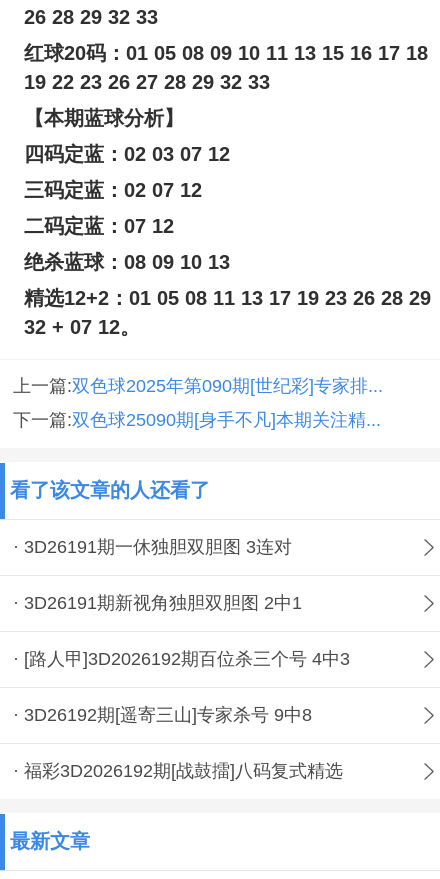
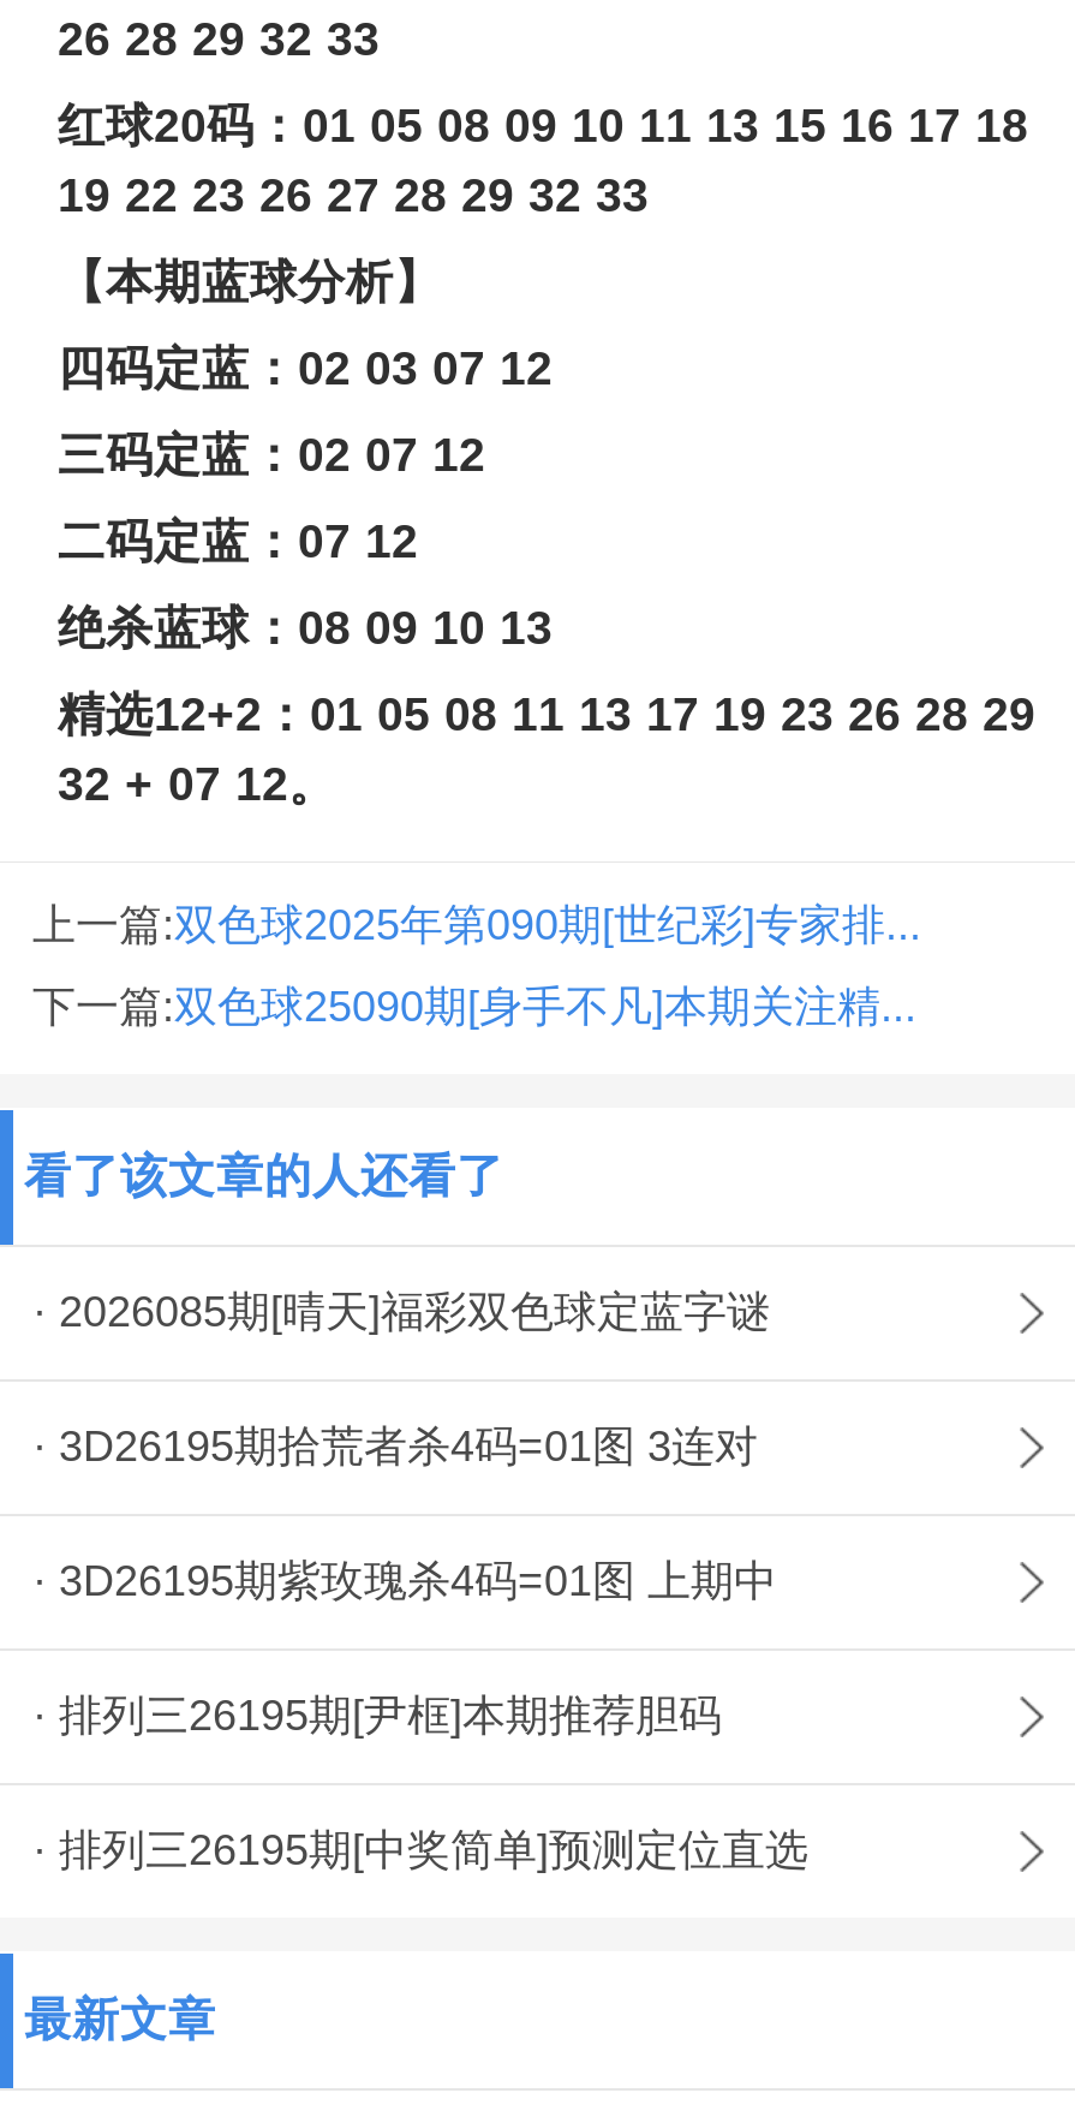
- · 3D26191期一休独胆双胆图 3连对
+ · 2026085期[晴天]福彩双色球定蓝字谜

- · 3D26191期新视角独胆双胆图 2中1
+ · 3D26195期拾荒者杀4码=01图 3连对

- · [路人甲]3D2026192期百位杀三个号 4中3
+ · 3D26195期紫玫瑰杀4码=01图 上期中

- · 3D26192期[遥寄三山]专家杀号 9中8
+ · 排列三26195期[尹框]本期推荐胆码

- · 福彩3D2026192期[战鼓擂]八码复式精选
+ · 排列三26195期[中奖简单]预测定位直选
